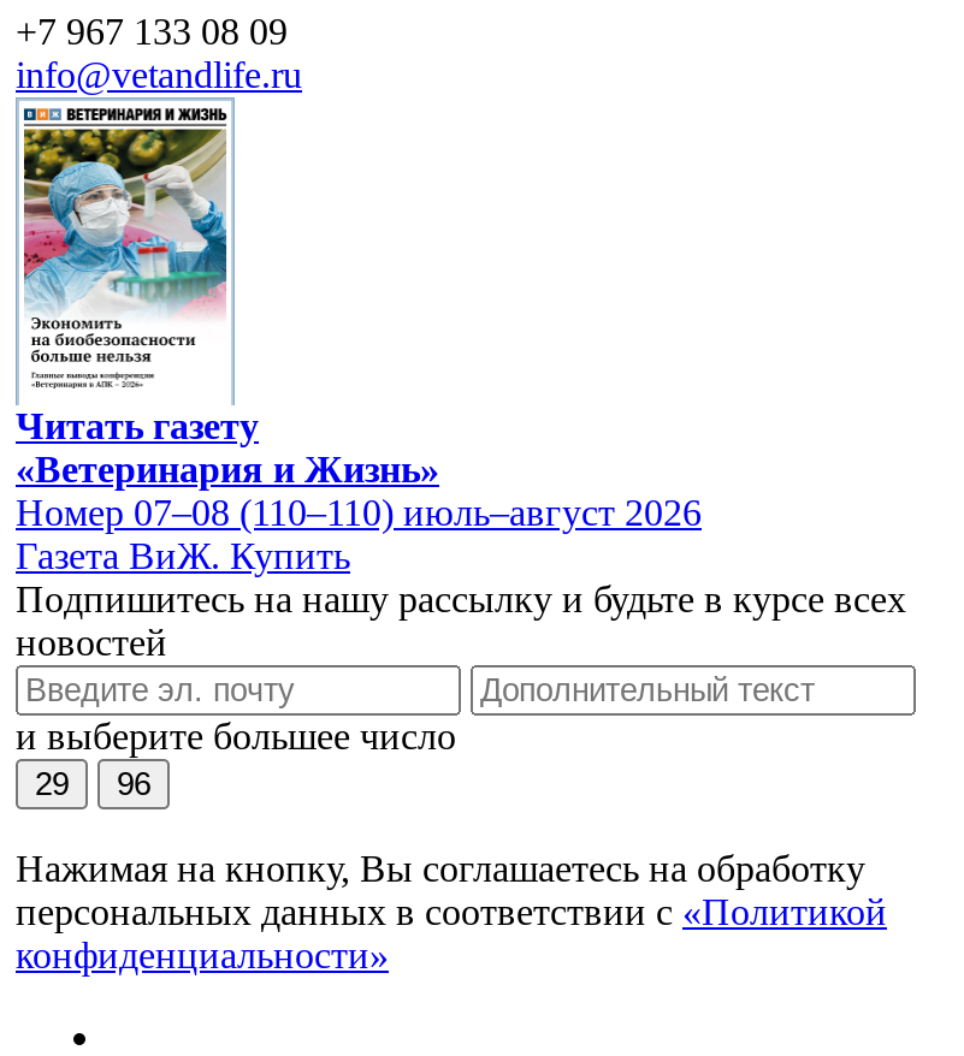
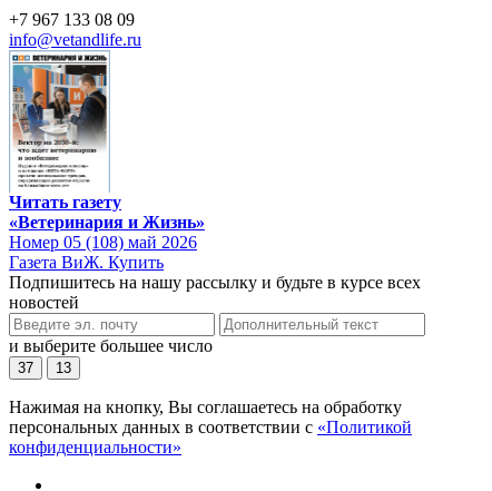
- [image]
+ [image]

- Номер 07–08 (110–110) июль–август 2026
+ Номер 05 (108) май 2026

- 29
+ 37

- 96
+ 13
